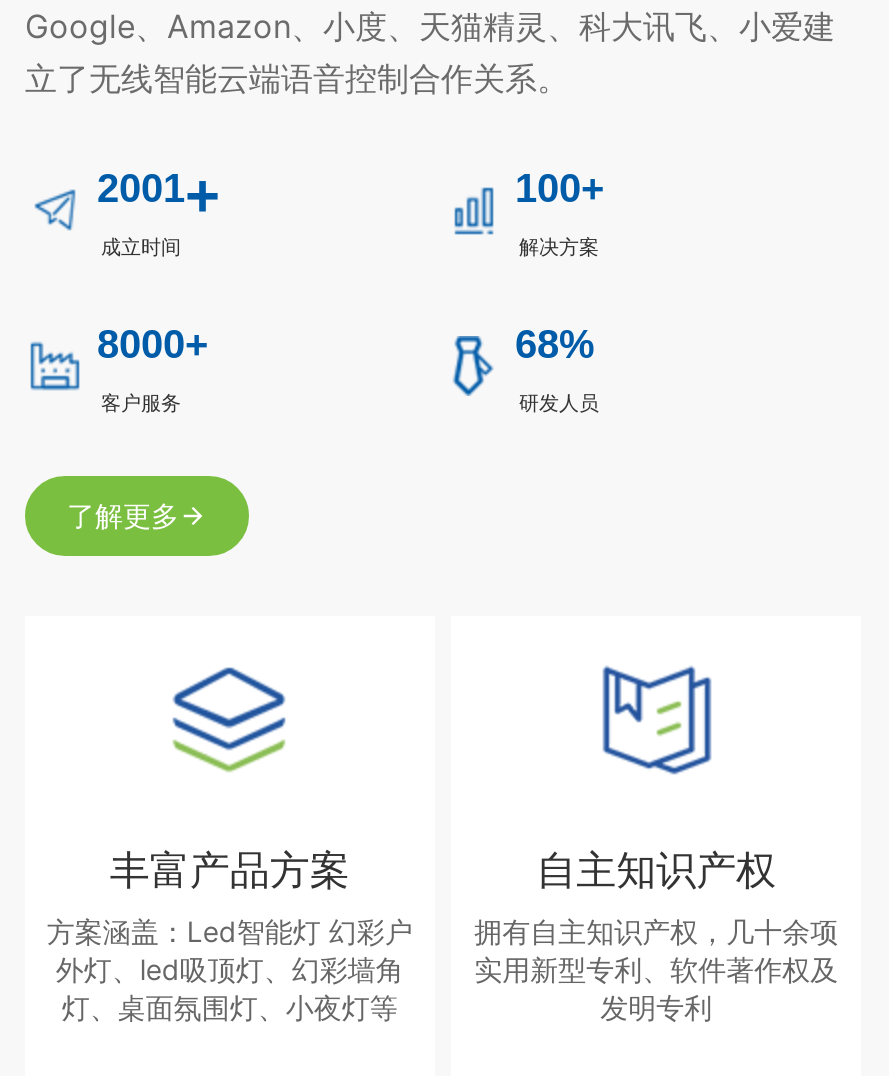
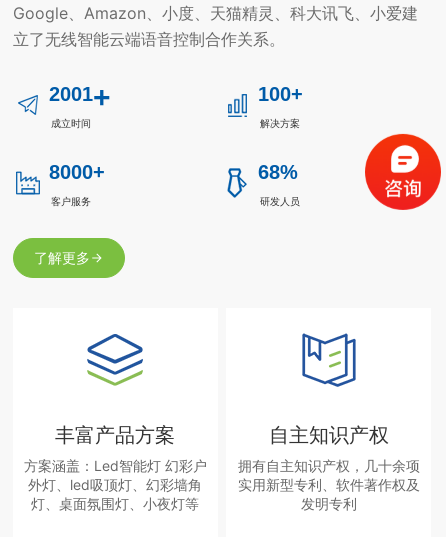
+ [image]
